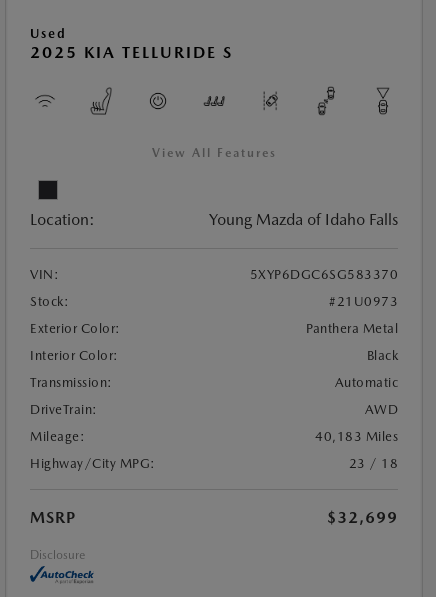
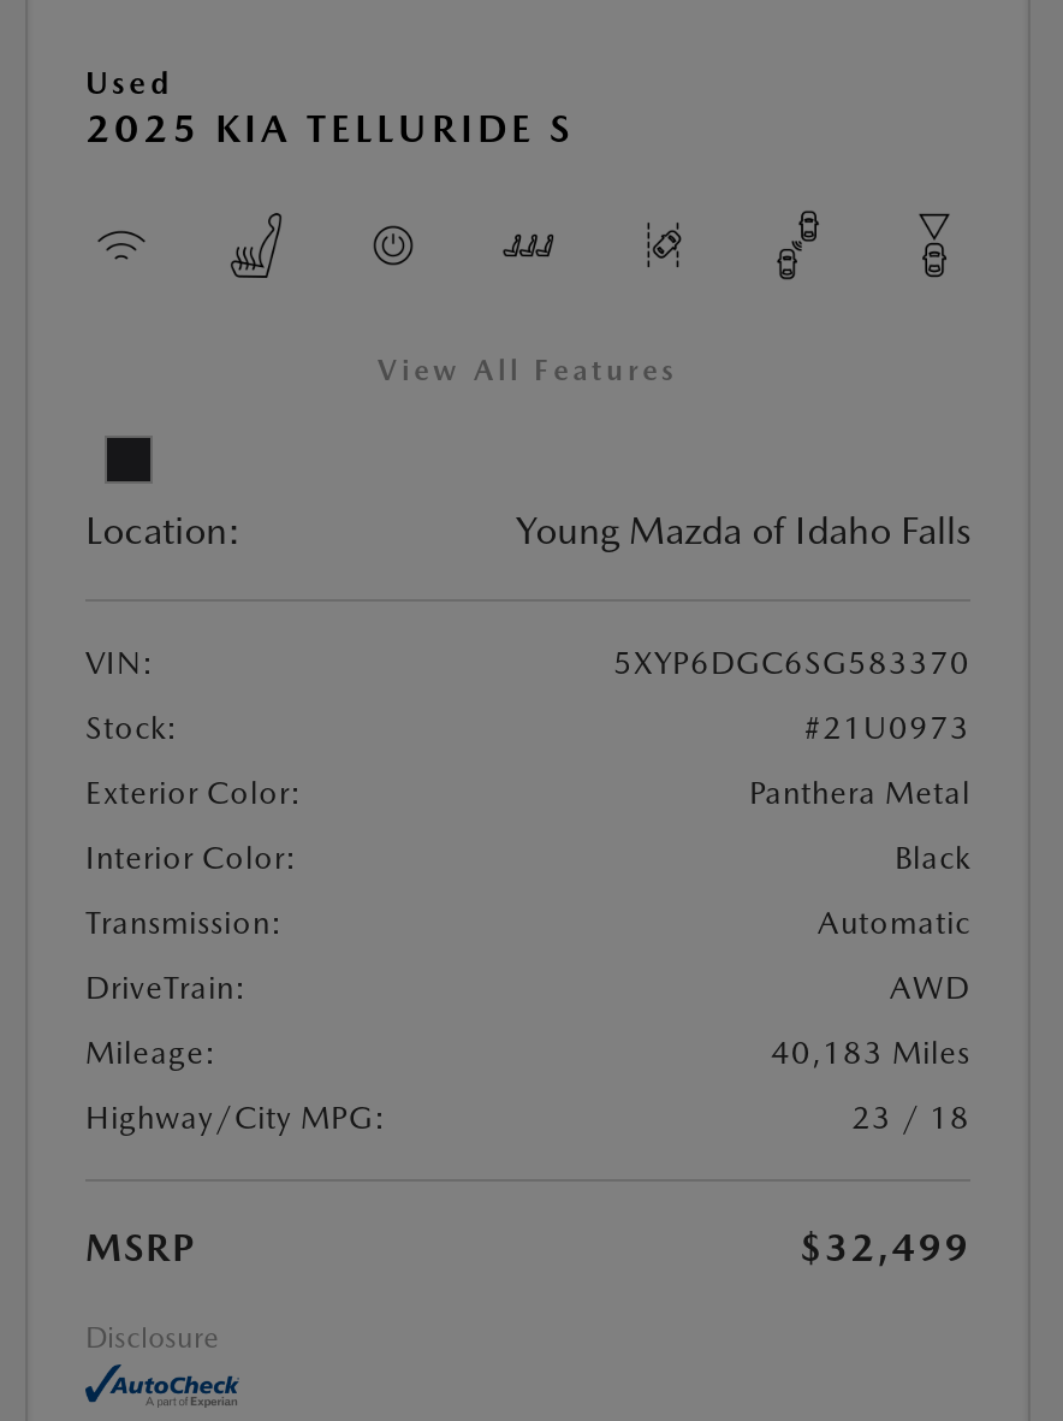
- $32,699
+ $32,499
